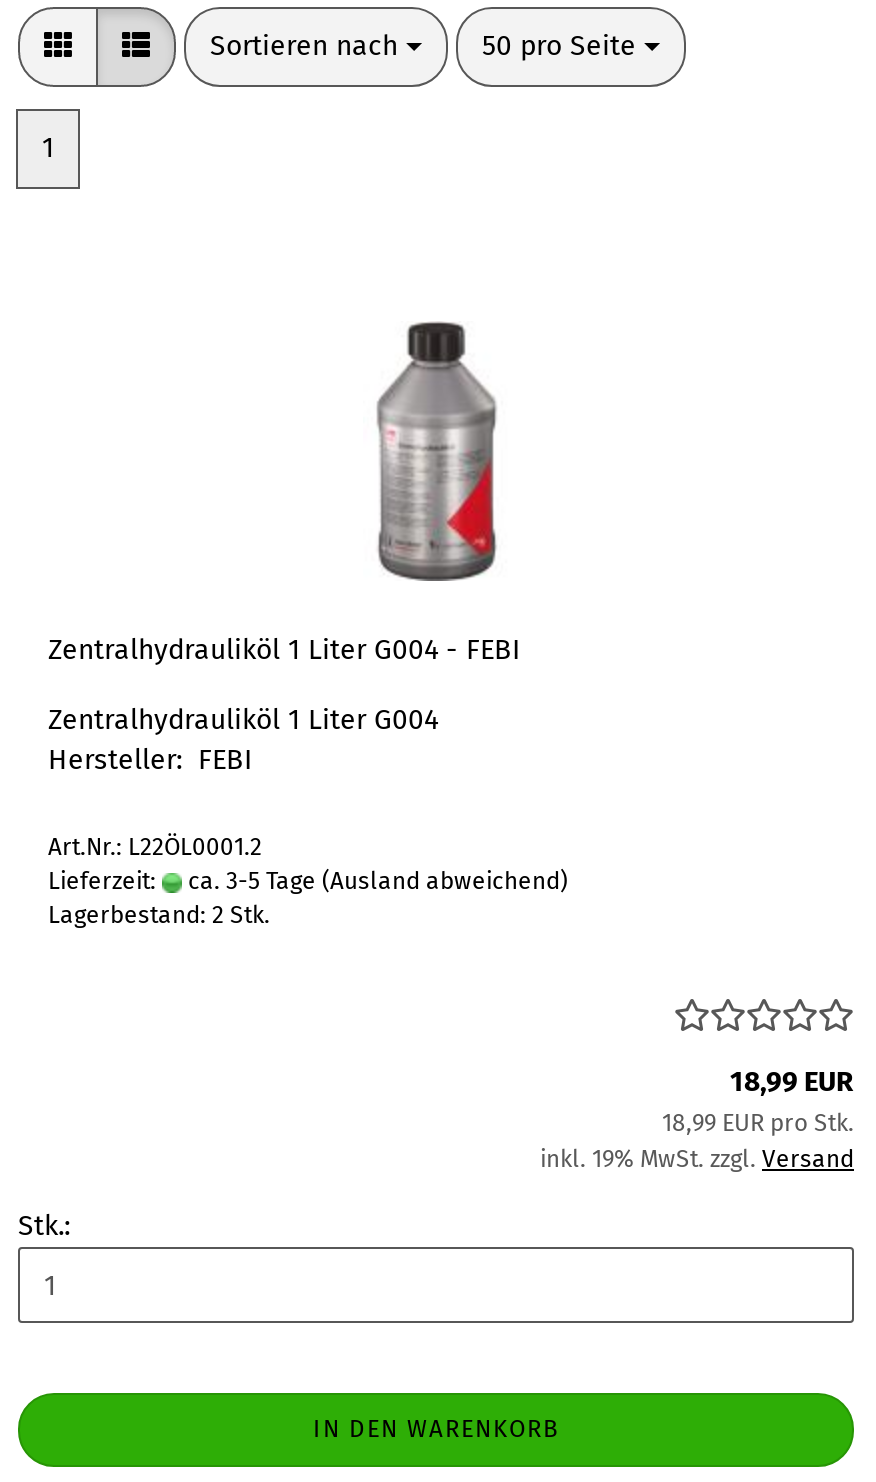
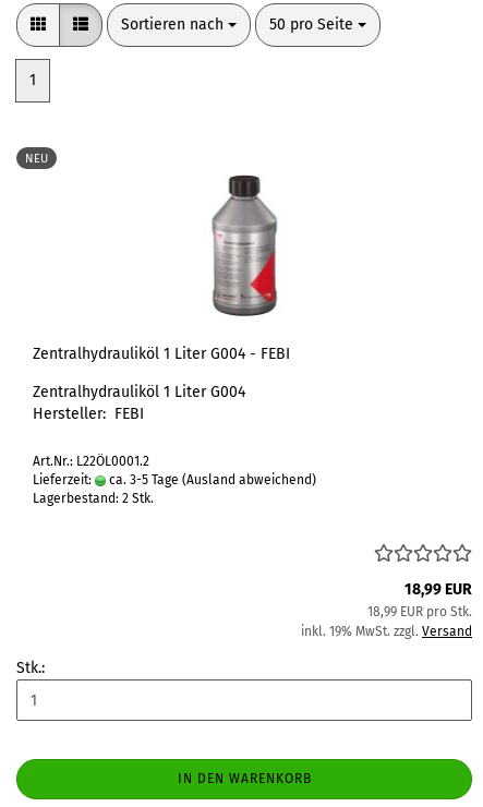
+ NEU
